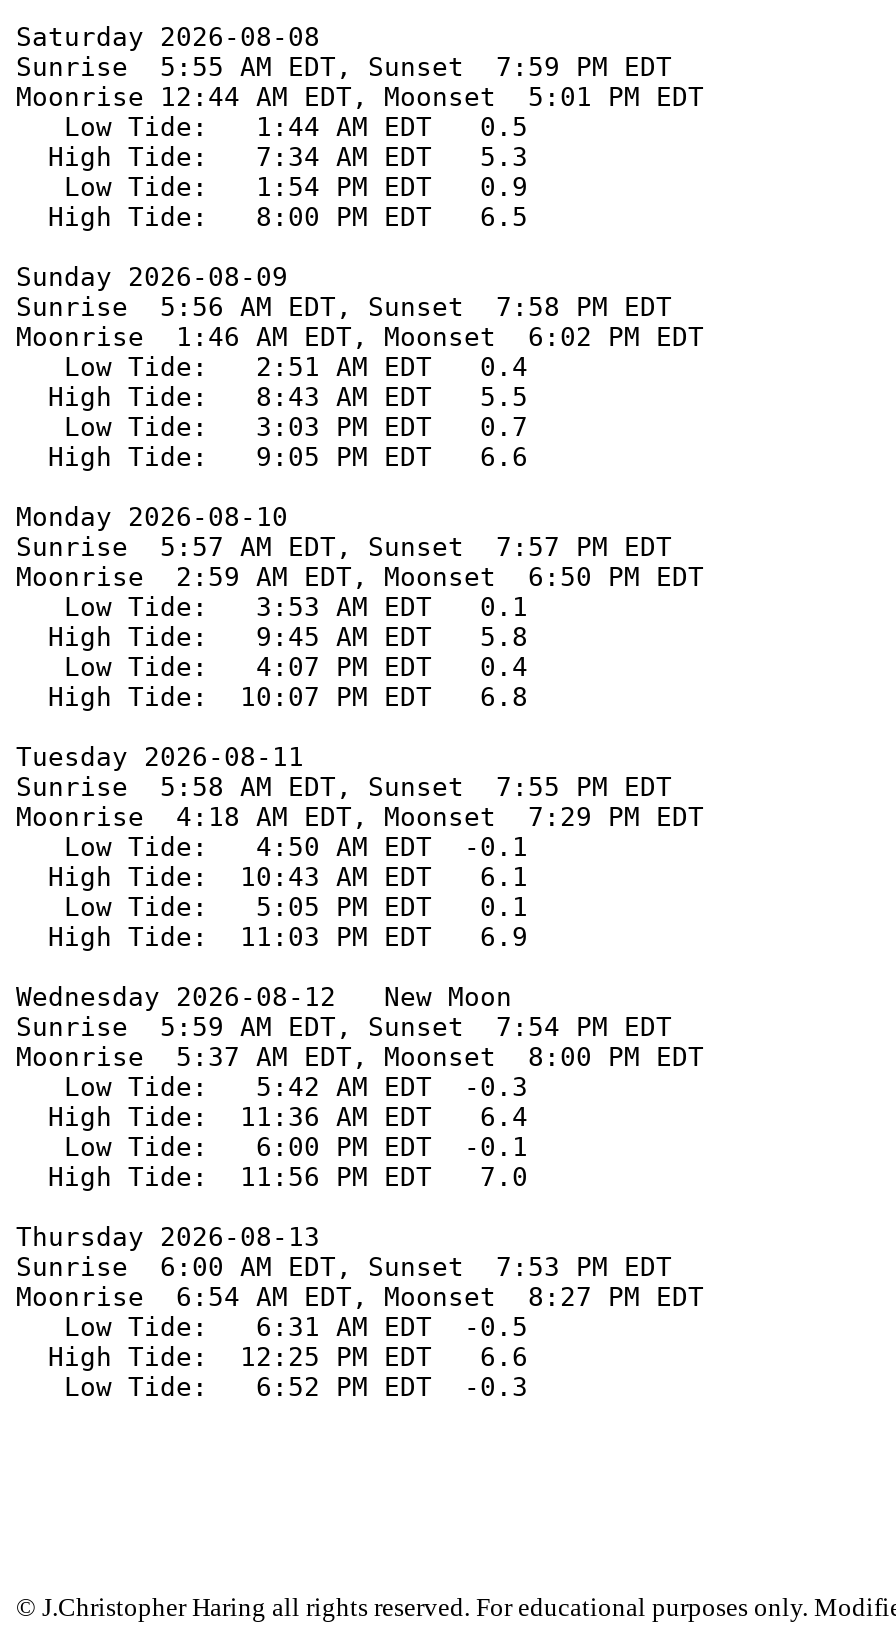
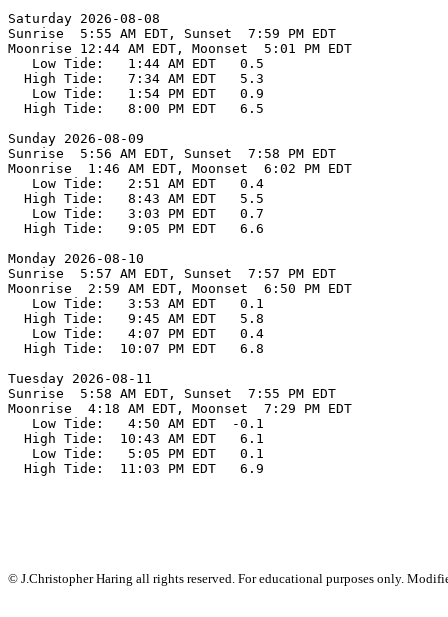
- Wednesday 2026-08-12 New Moon
- Sunrise 5:59 AM EDT, Sunset 7:54 PM EDT
- Moonrise 5:37 AM EDT, Moonset 8:00 PM EDT
- Low Tide: 5:42 AM EDT -0.3
- High Tide: 11:36 AM EDT 6.4
- Low Tide: 6:00 PM EDT -0.1
- High Tide: 11:56 PM EDT 7.0
- Thursday 2026-08-13
- Sunrise 6:00 AM EDT, Sunset 7:53 PM EDT
- Moonrise 6:54 AM EDT, Moonset 8:27 PM EDT
- Low Tide: 6:31 AM EDT -0.5
- High Tide: 12:25 PM EDT 6.6
- Low Tide: 6:52 PM EDT -0.3
